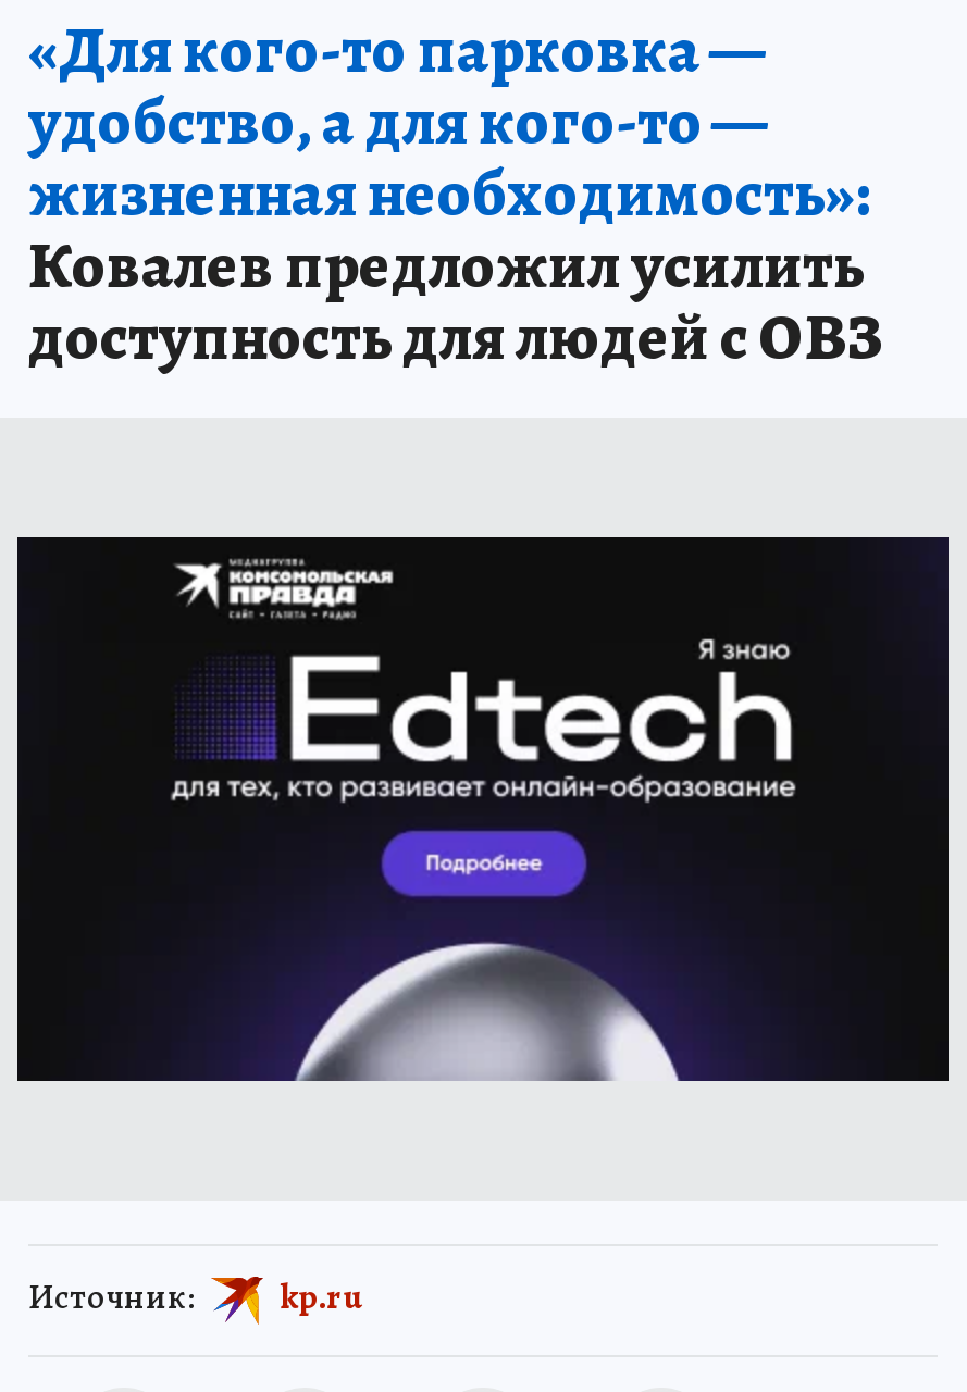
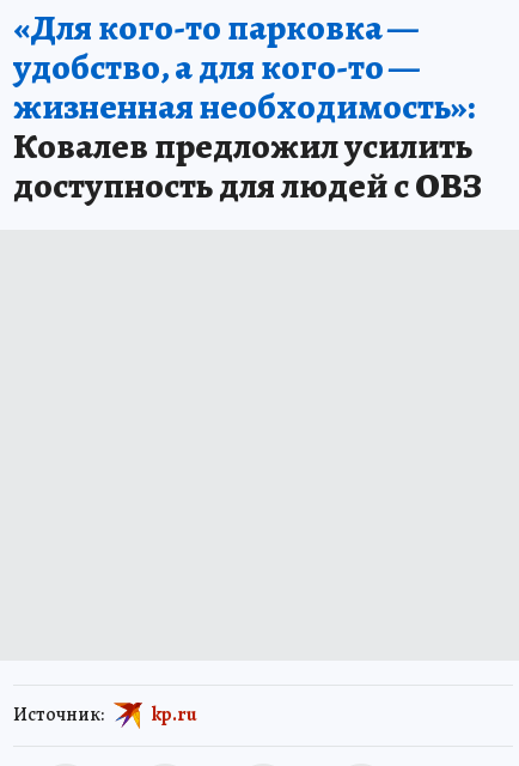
- [image]
